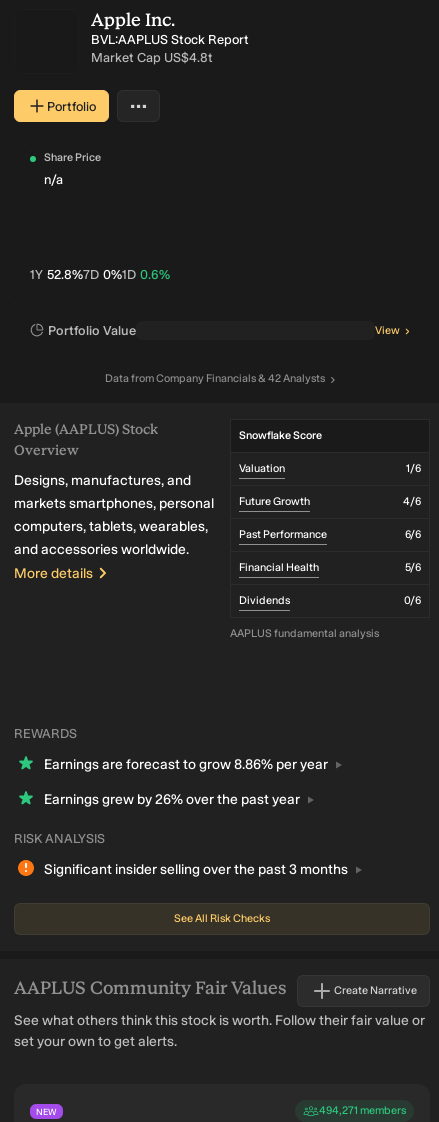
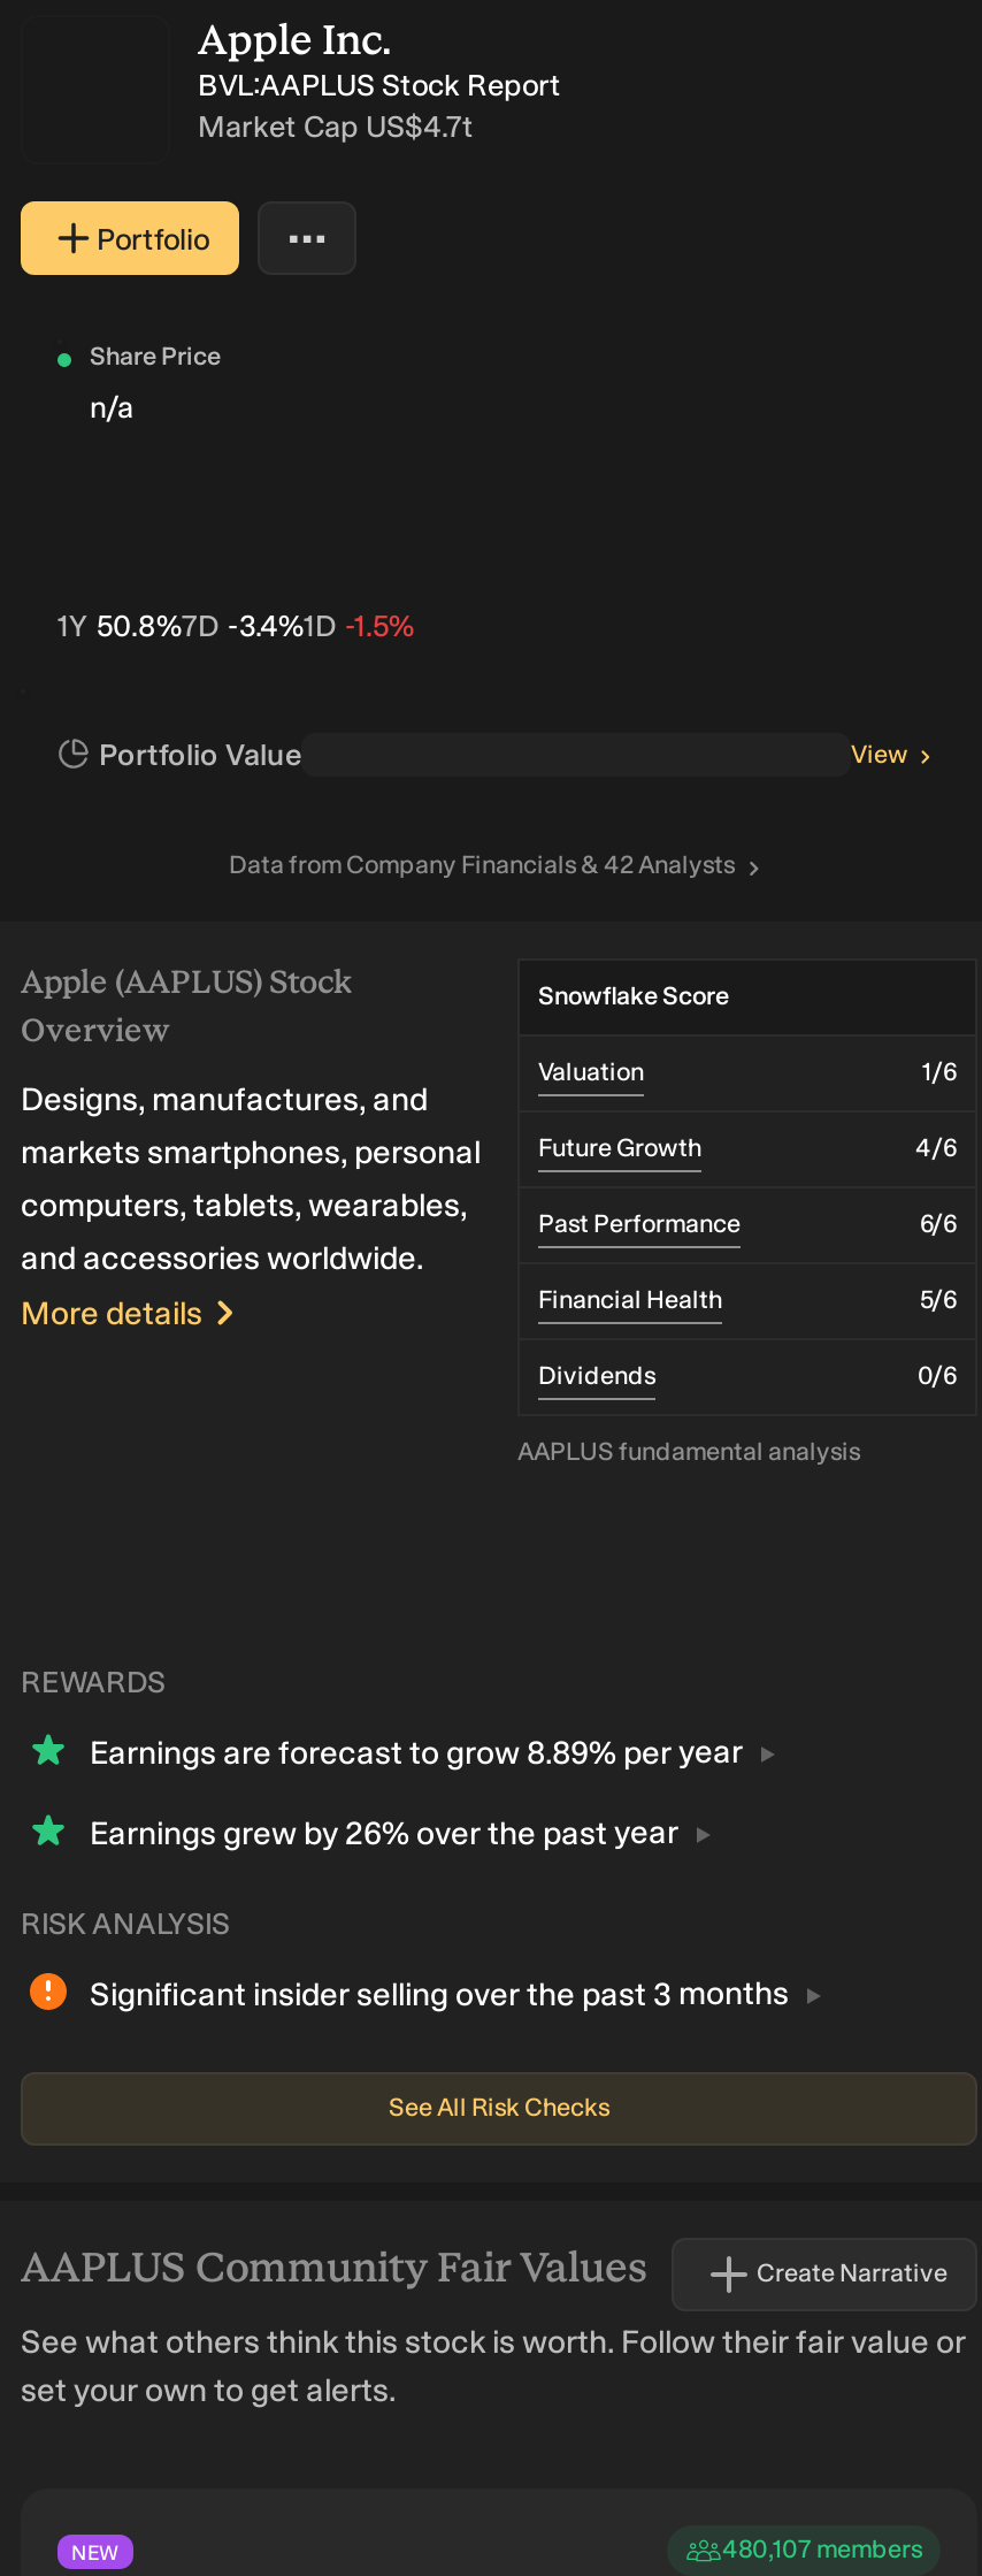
- Market Cap US$4.8t
+ Market Cap US$4.7t

- 1Y 52.8%7D 0%1D 0.6%
+ 1Y 50.8%7D -3.4%1D -1.5%

- Earnings are forecast to grow 8.86% per year
+ Earnings are forecast to grow 8.89% per year

- 494,271 members
+ 480,107 members
